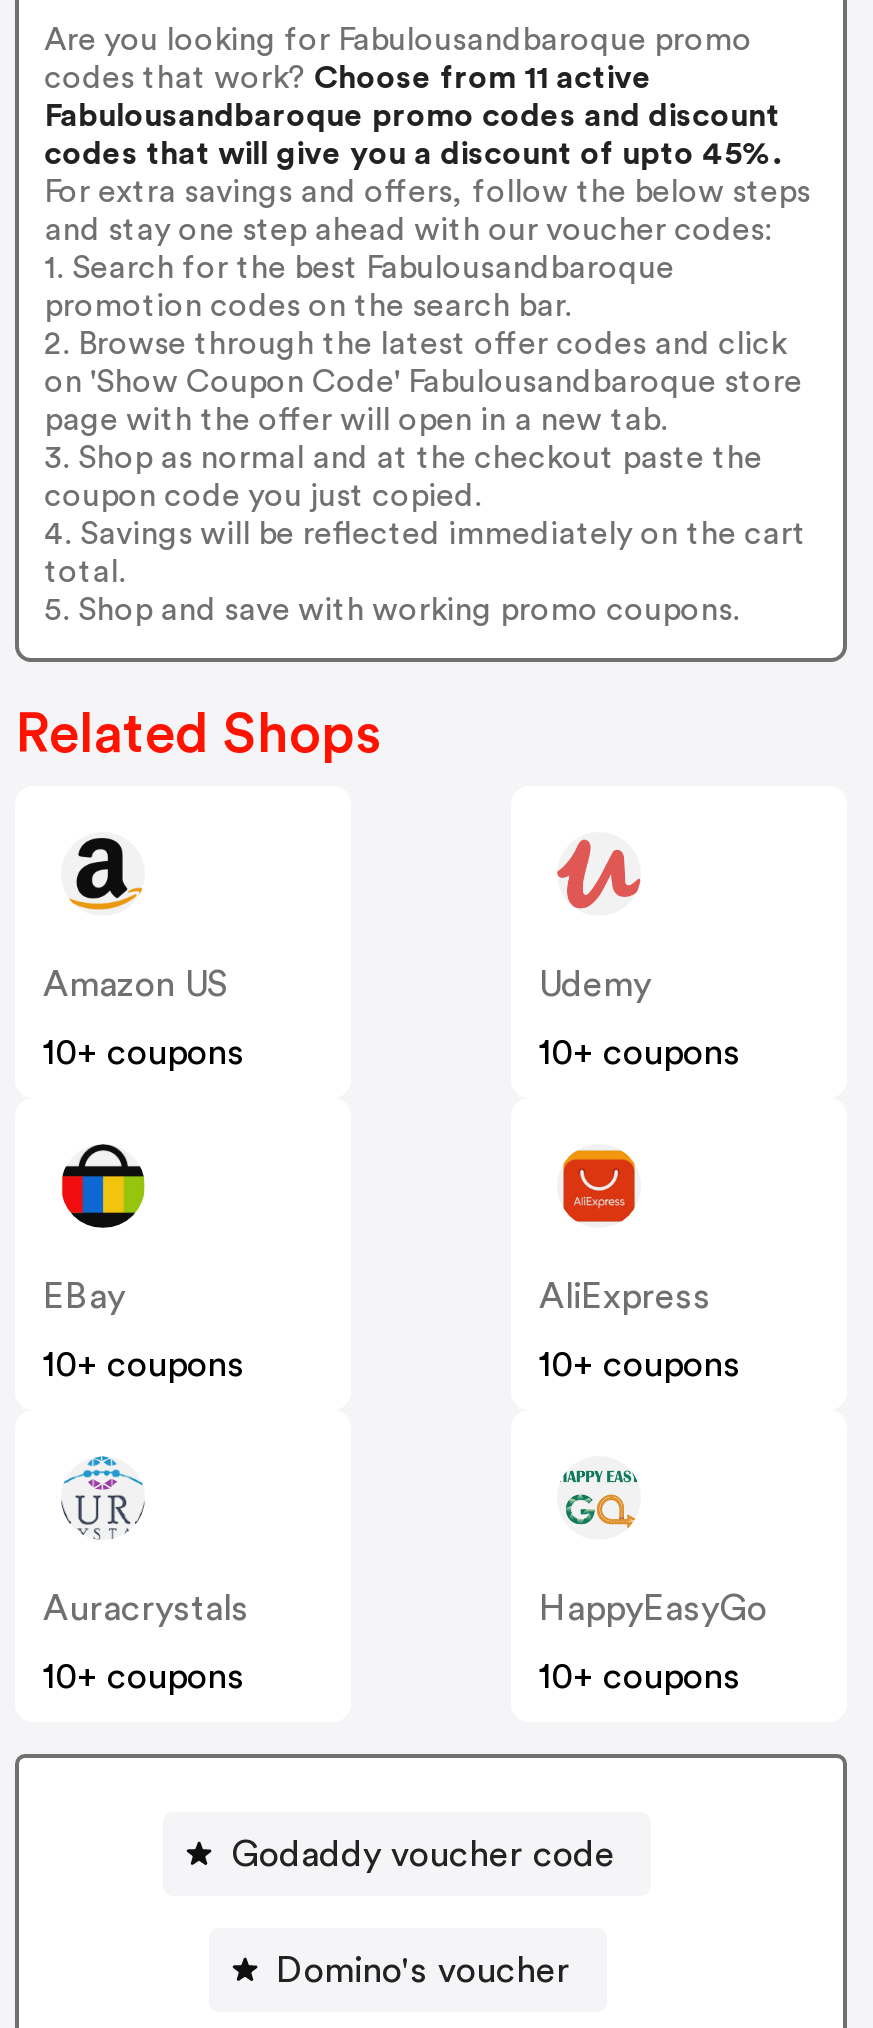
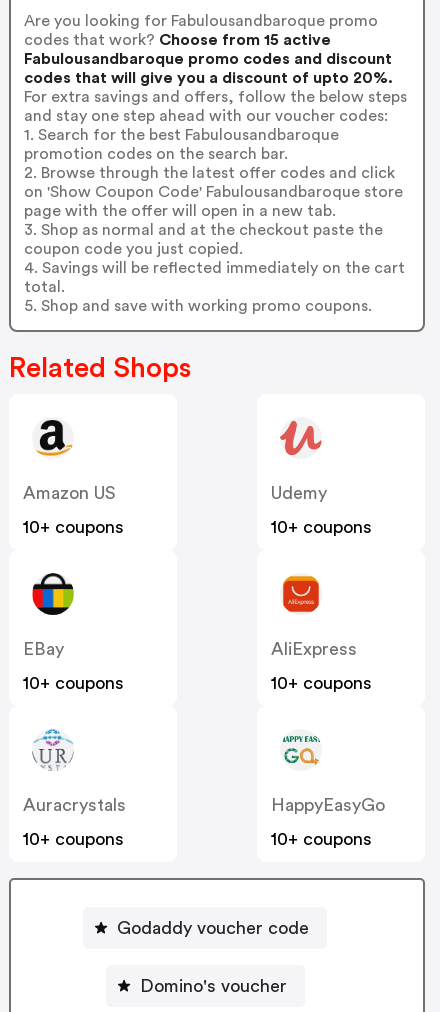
- codes that work? Choose from 11 active
+ codes that work? Choose from 15 active

- codes that will give you a discount of upto 45%.
+ codes that will give you a discount of upto 20%.
